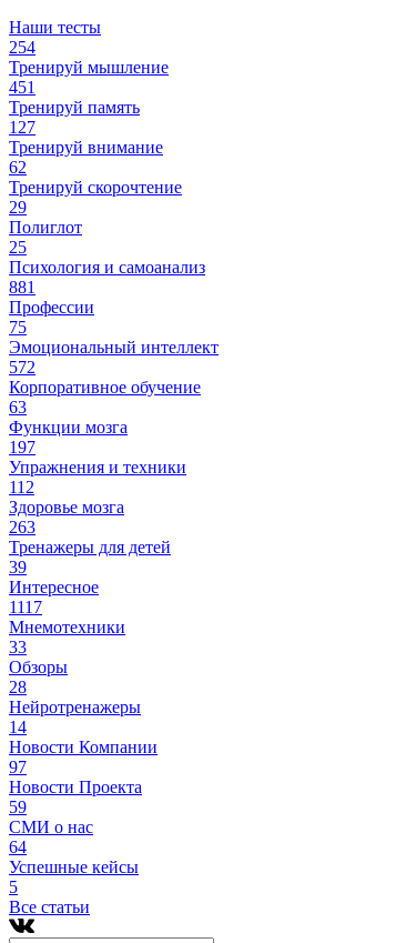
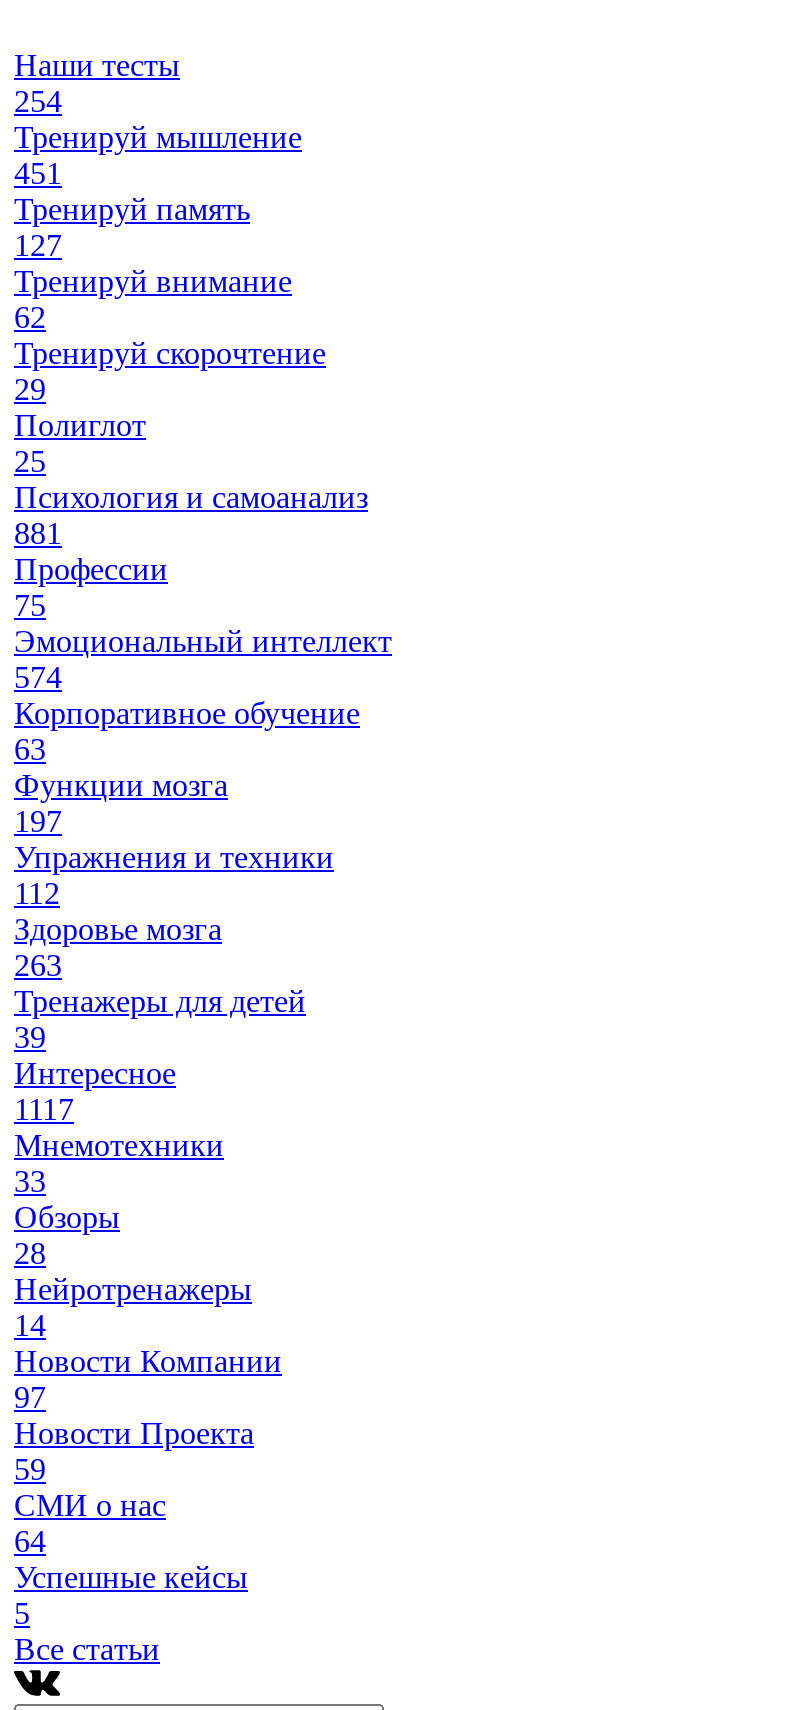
- 572
+ 574
